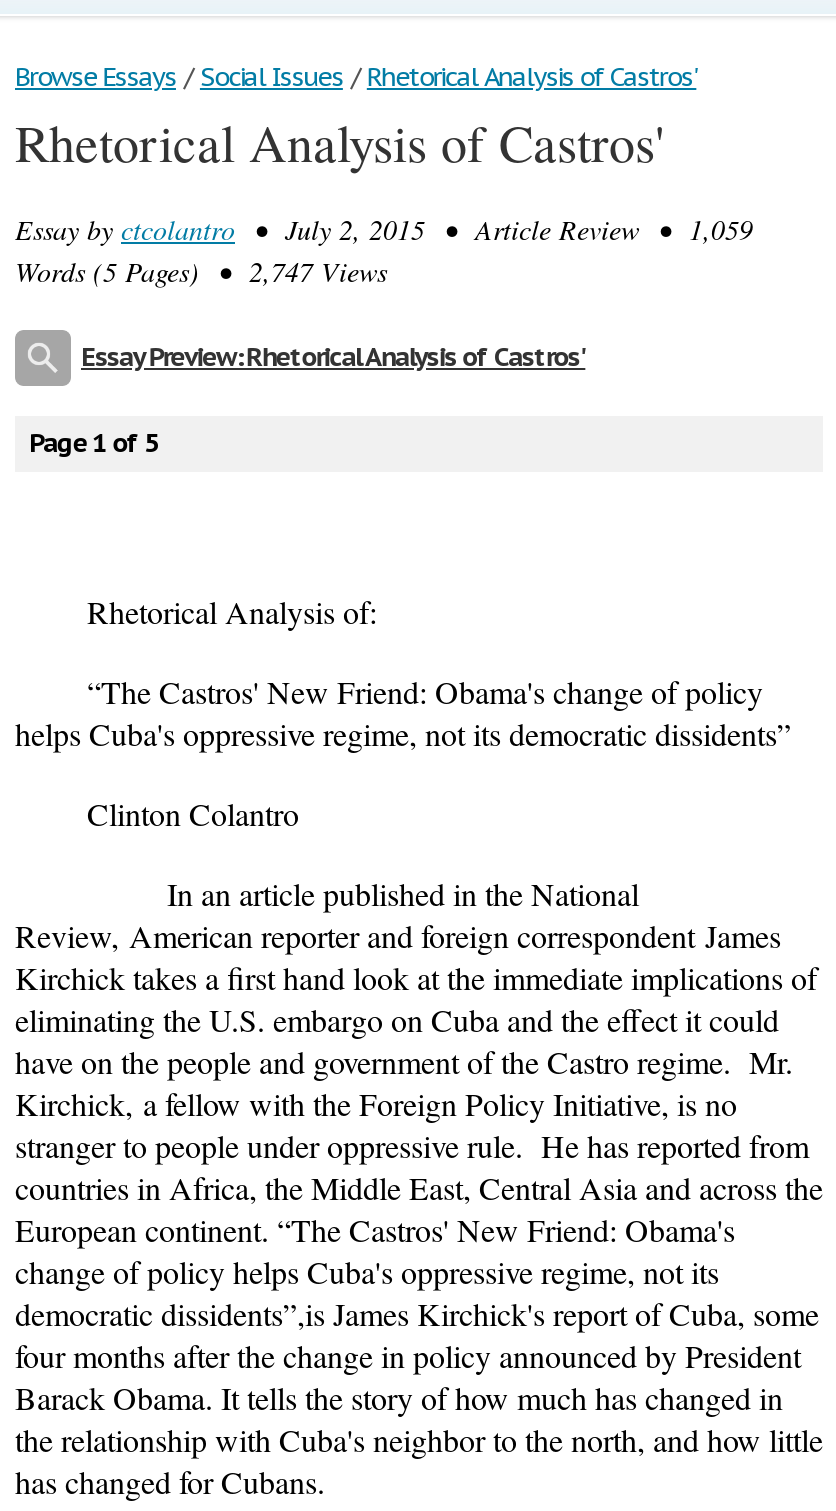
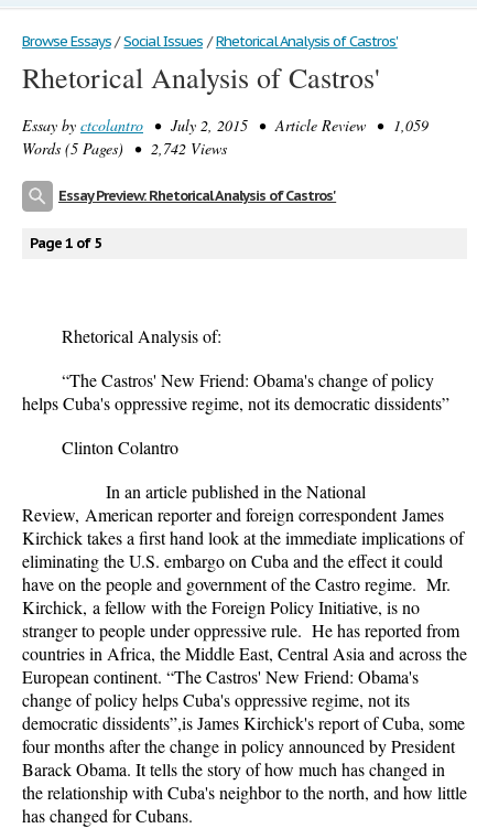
- Words (5 Pages) • 2,747 Views
+ Words (5 Pages) • 2,742 Views
